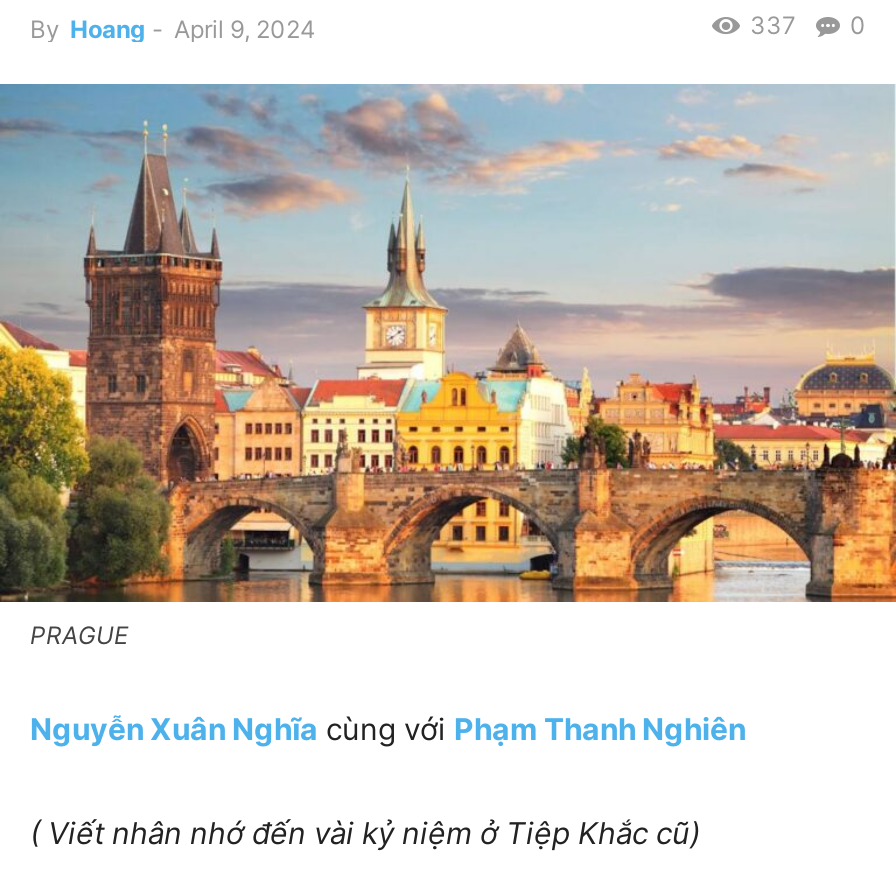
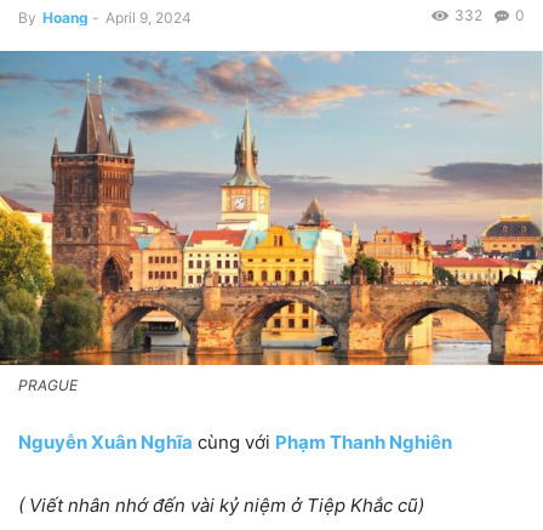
- 337 0
+ 332 0
